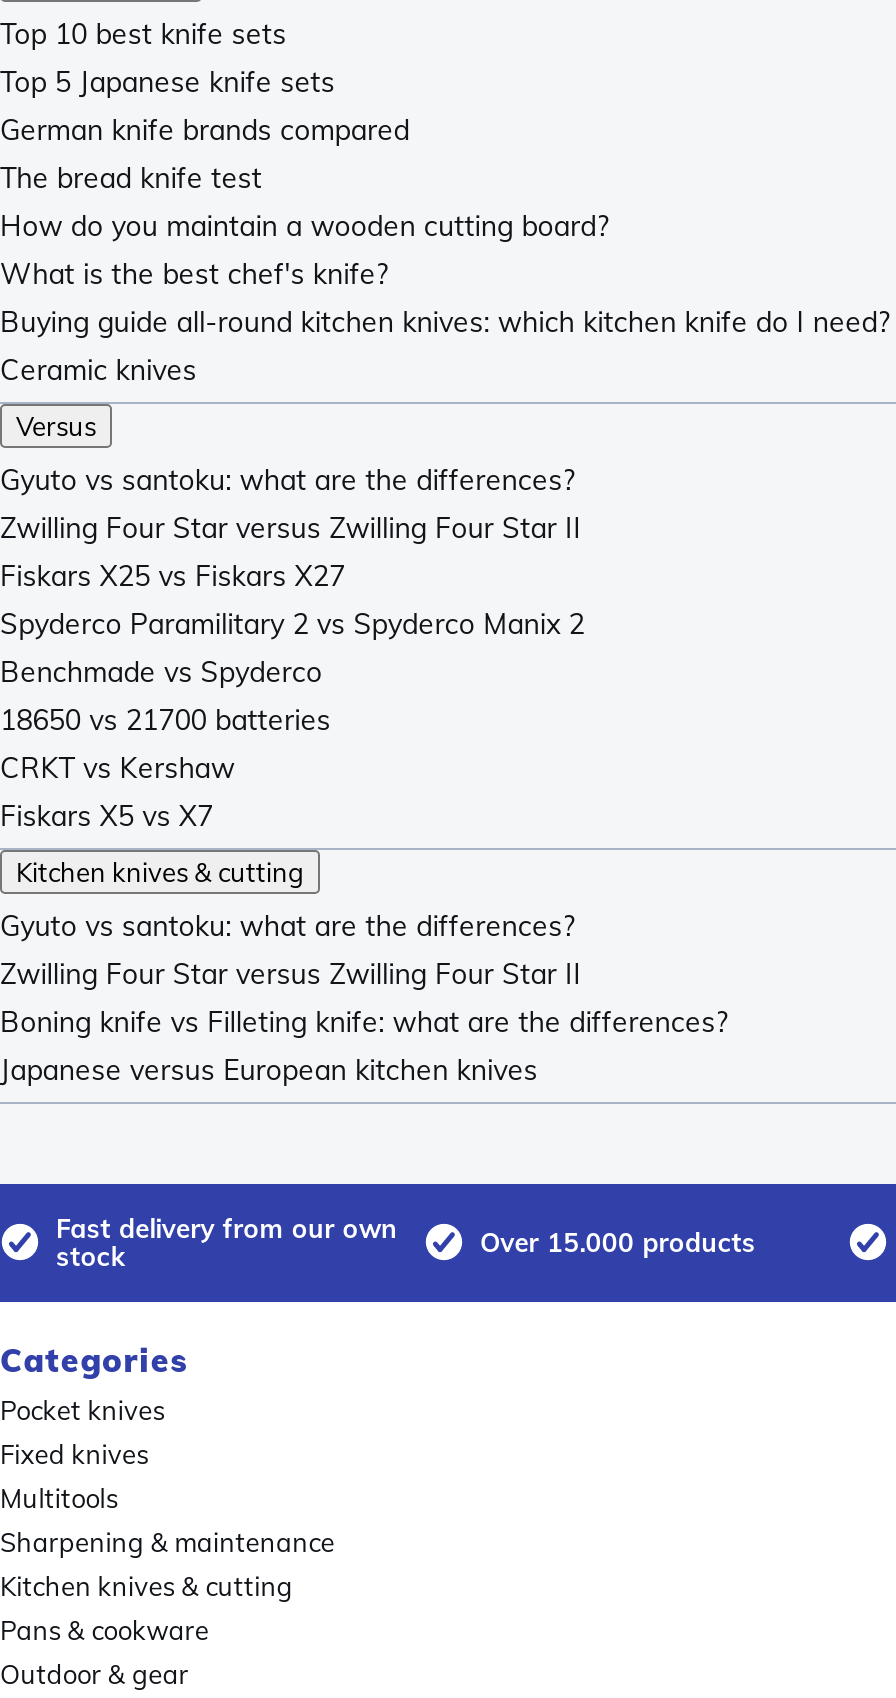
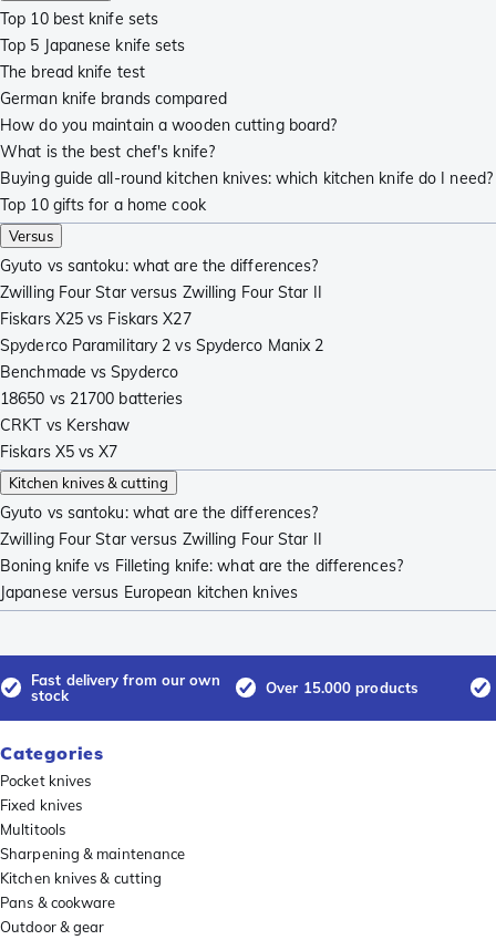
moved down: German knife brands compared

moved up: The bread knife test

- Ceramic knives
+ Top 10 gifts for a home cook
